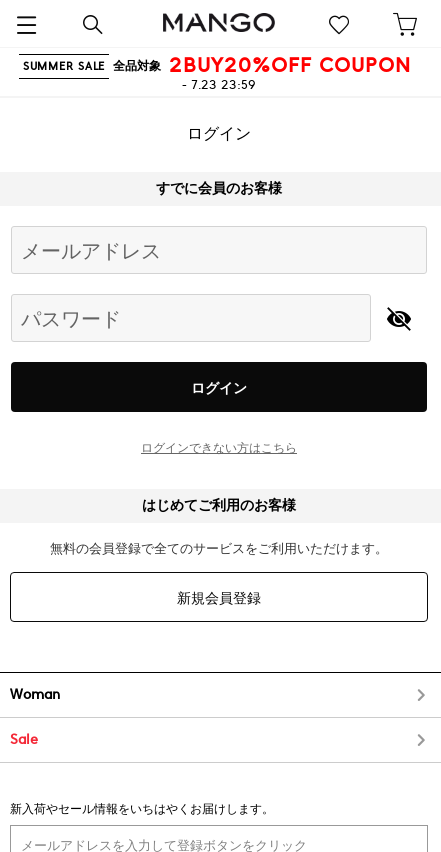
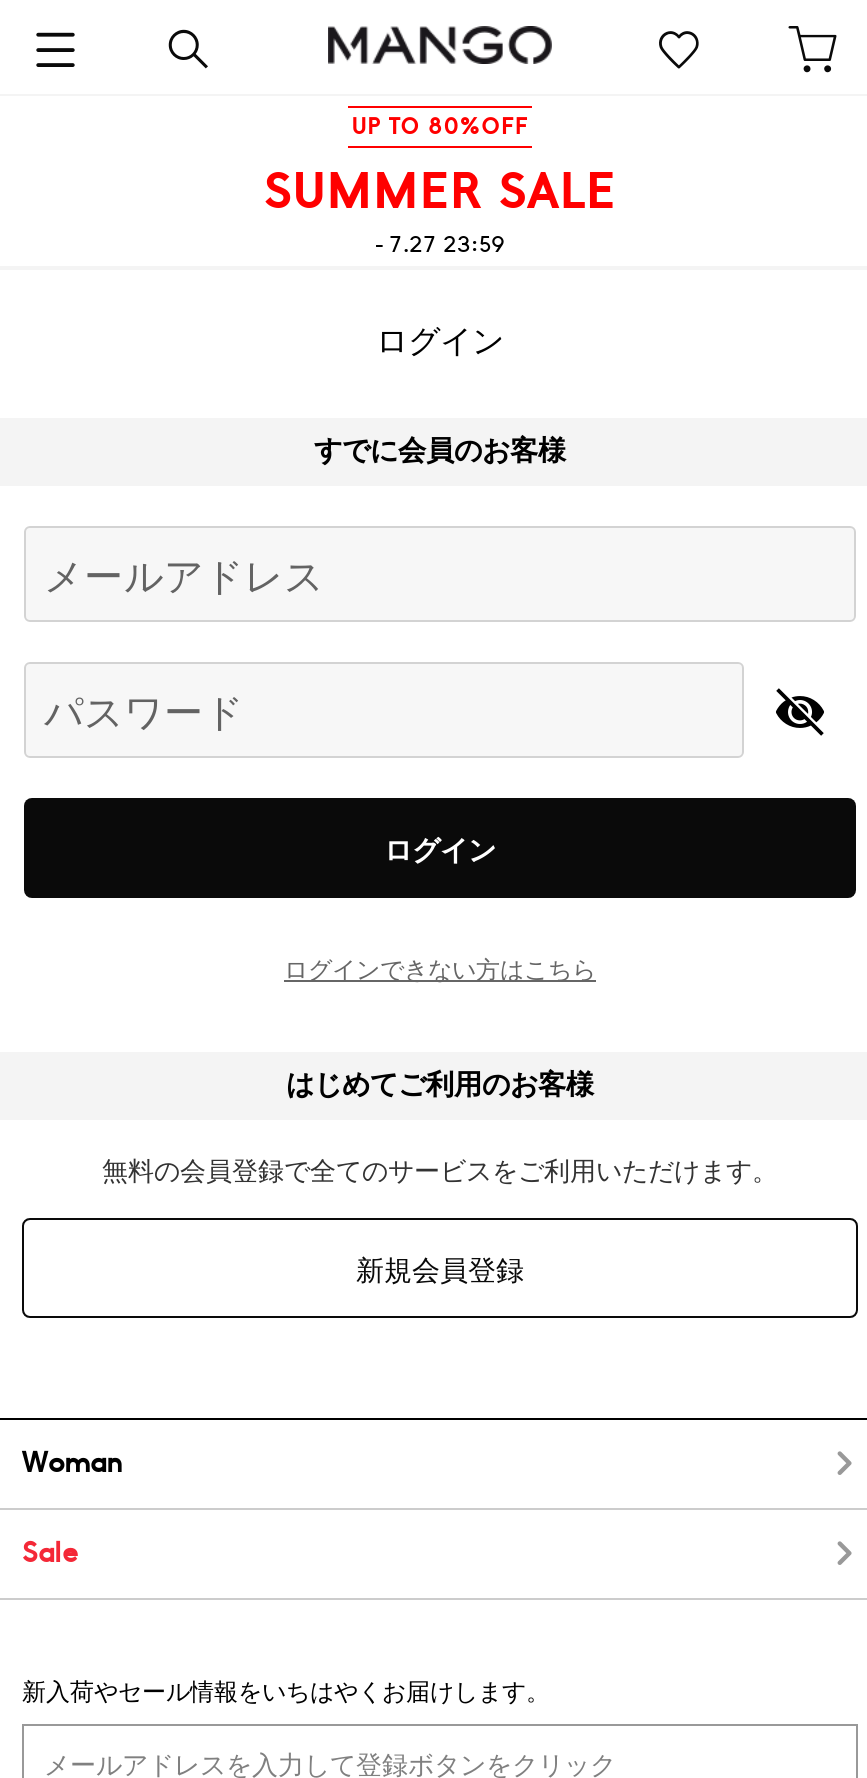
- SUMMER SALE 全品対象 2BUY20%OFF COUPON
- - 7.23 23:59
+ UP TO 80%OFF
+ SUMMER SALE
+ - 7.27 23:59
